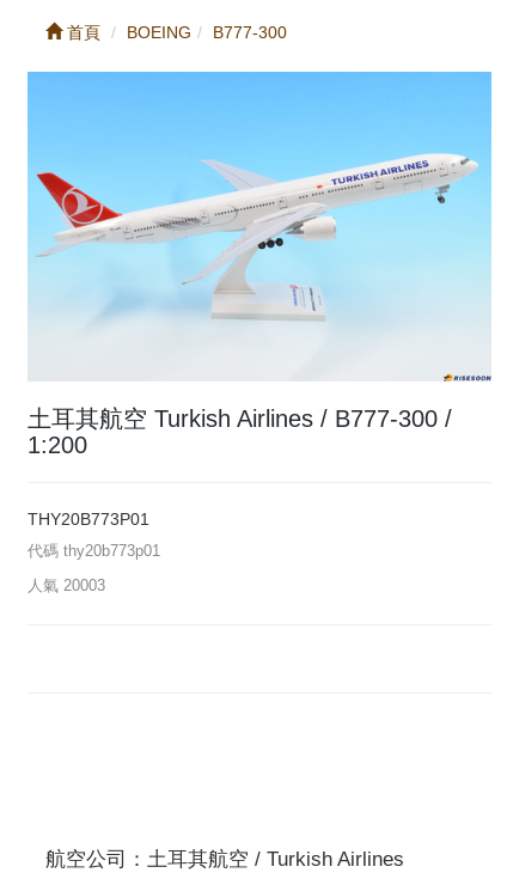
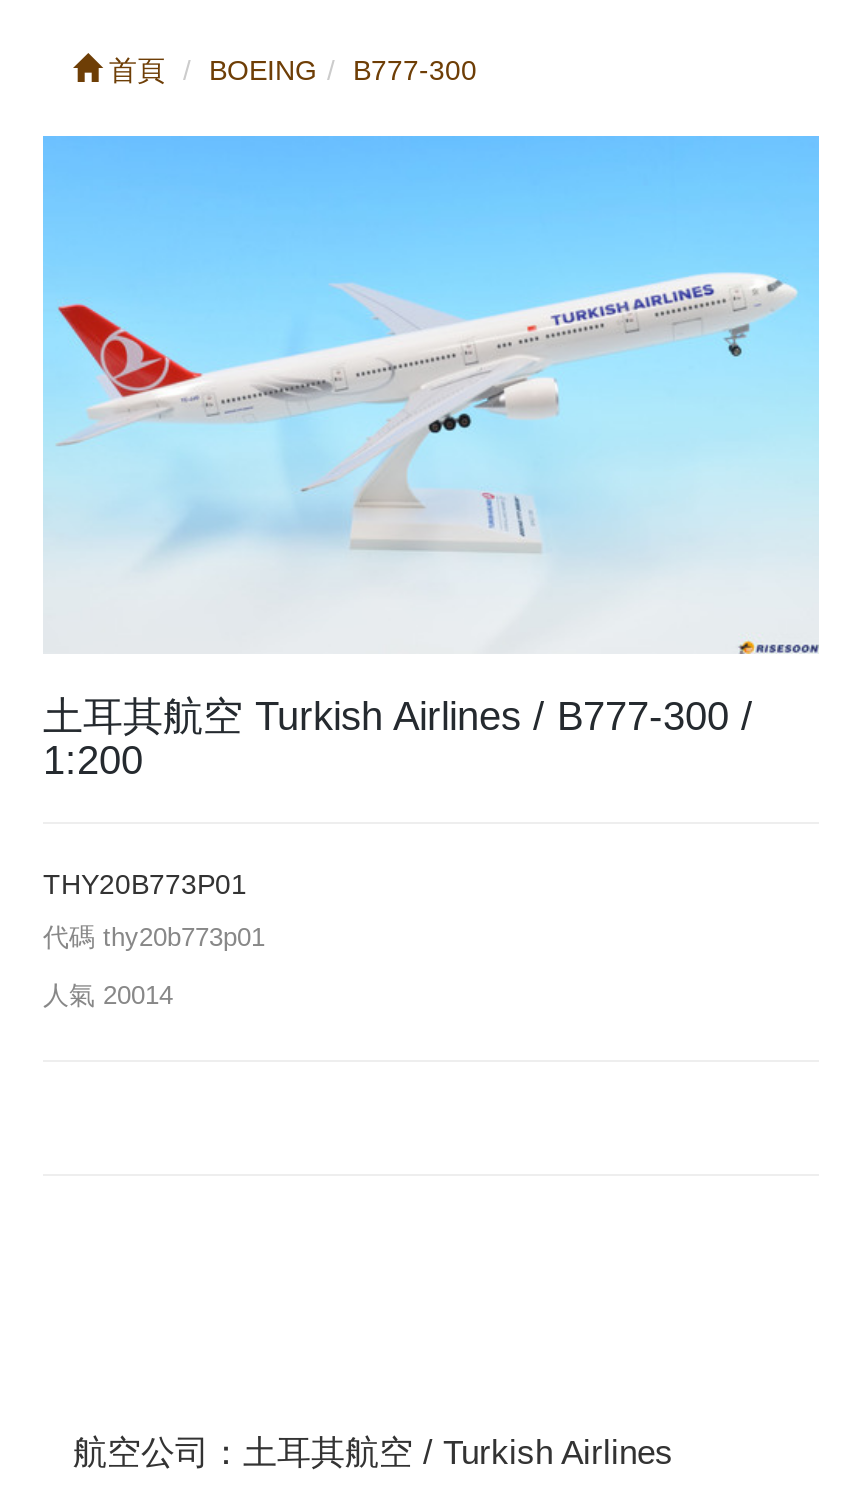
- 人氣20003
+ 人氣20014
